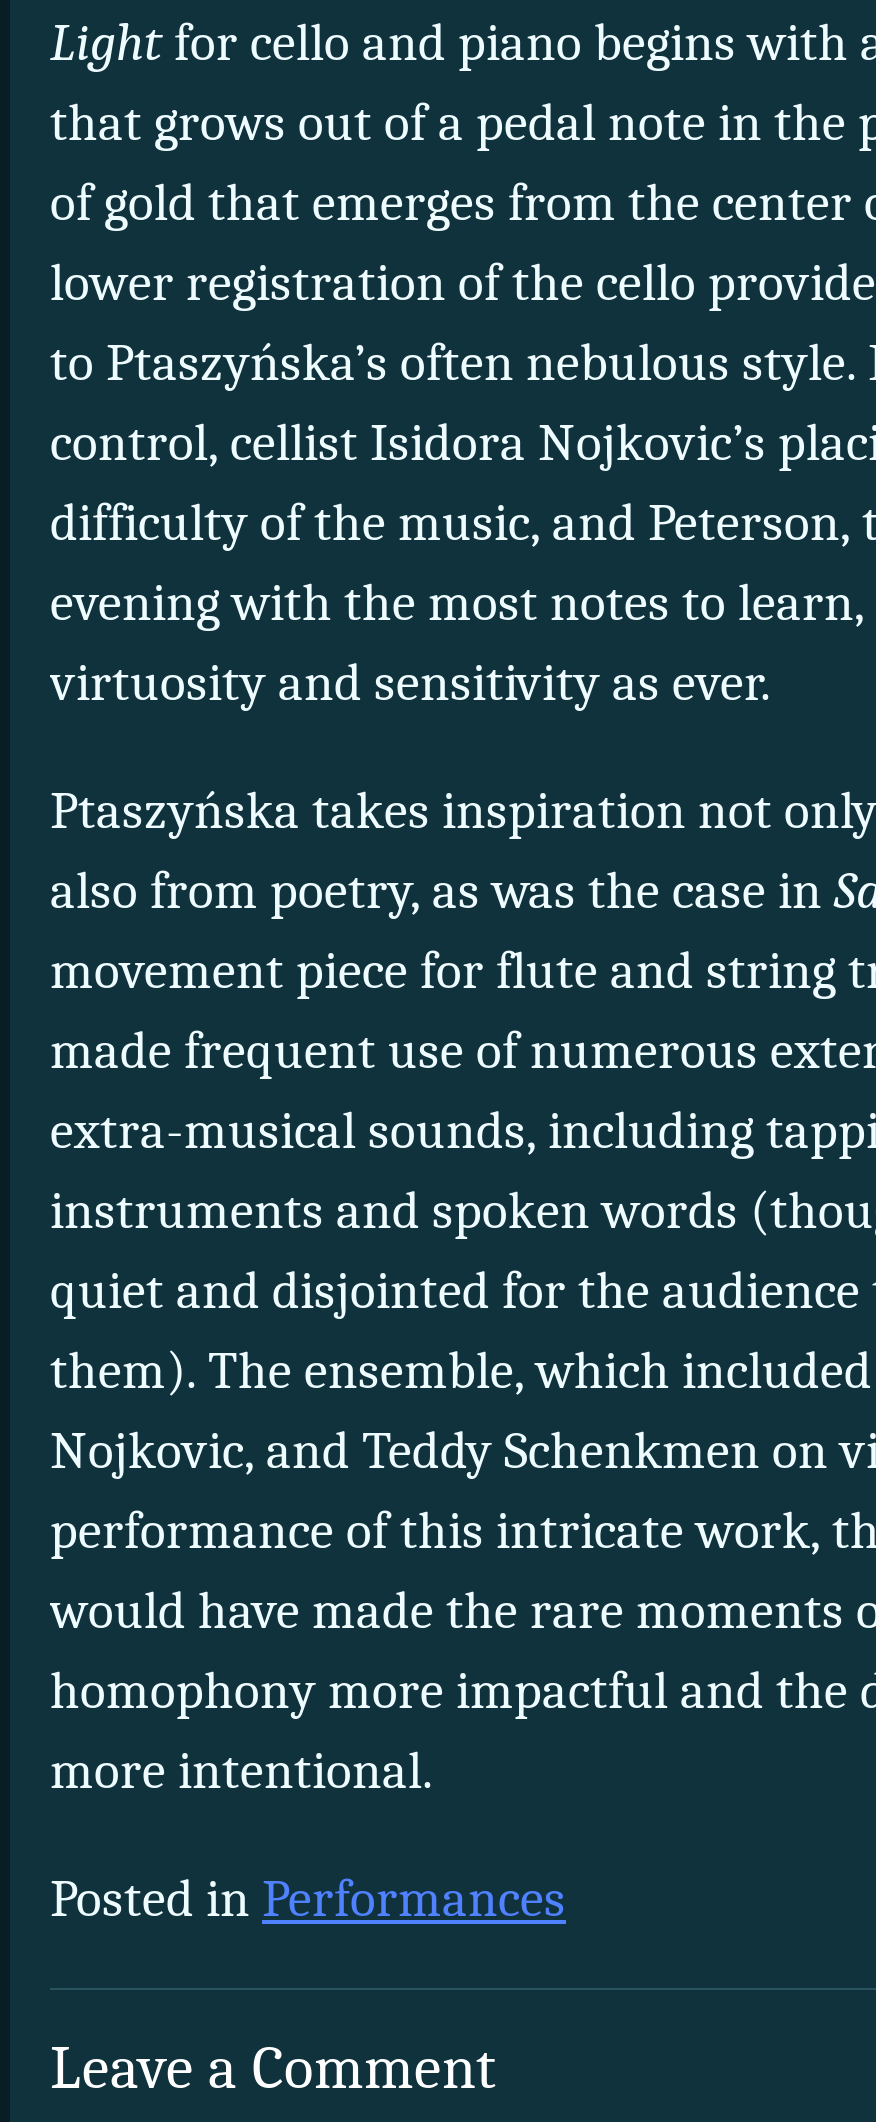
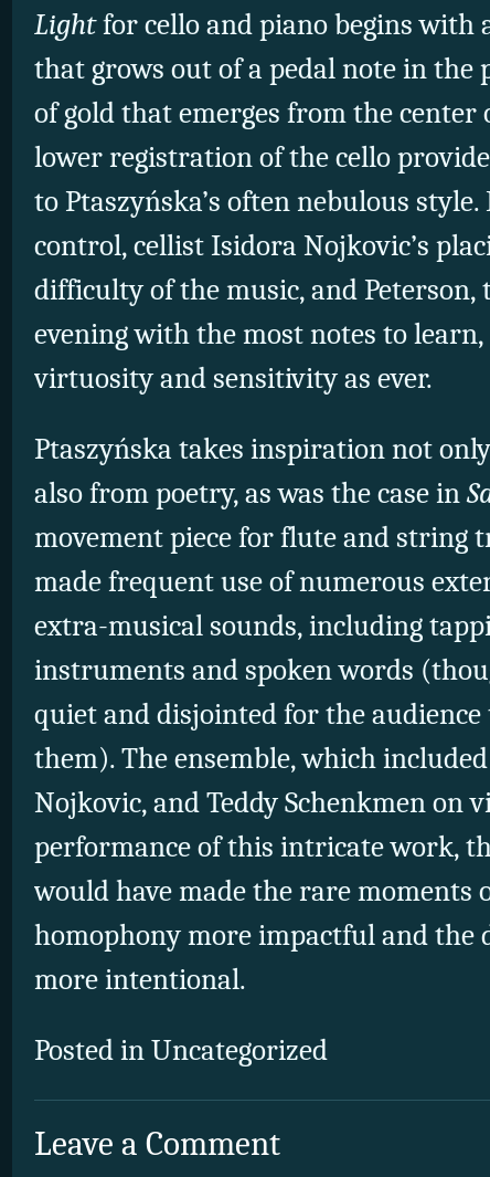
- Posted in Performances
+ Posted in Uncategorized
